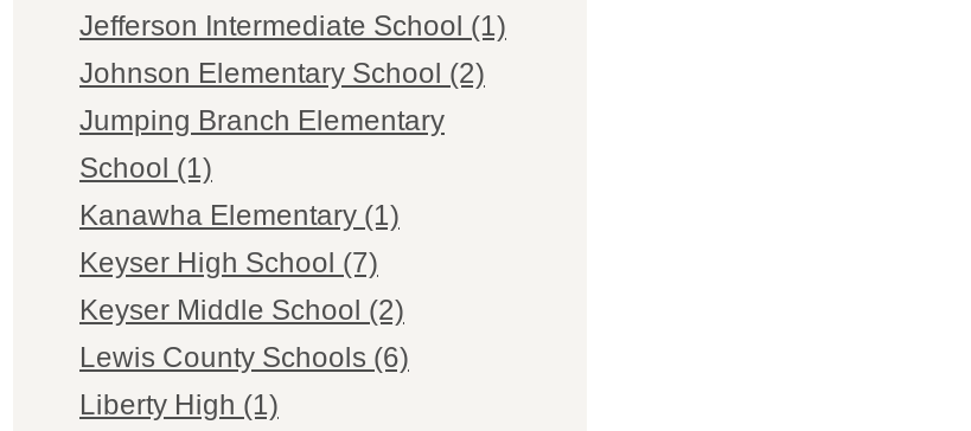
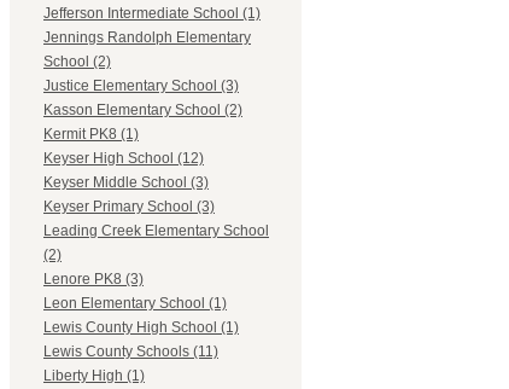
- Johnson Elementary School (2)
- Jumping Branch Elementary
- School (1)
- Kanawha Elementary (1)
- Keyser High School (7)
- Keyser Middle School (2)
- Lewis County Schools (6)
+ Jennings Randolph Elementary
+ School (2)
+ Justice Elementary School (3)
+ Kasson Elementary School (2)
+ Kermit PK8 (1)
+ Keyser High School (12)
+ Keyser Middle School (3)
+ Keyser Primary School (3)
+ Leading Creek Elementary School
+ (2)
+ Lenore PK8 (3)
+ Leon Elementary School (1)
+ Lewis County High School (1)
+ Lewis County Schools (11)
